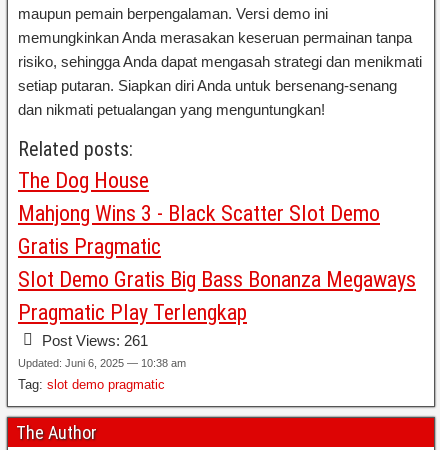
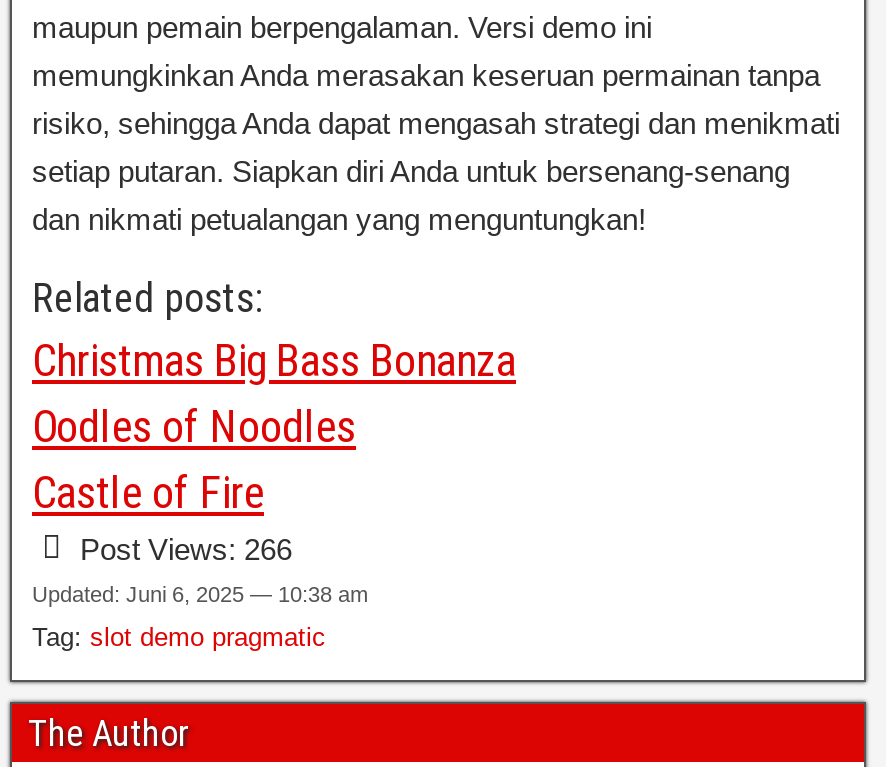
- The Dog House
- Mahjong Wins 3 - Black Scatter Slot Demo
- Gratis Pragmatic
- Slot Demo Gratis Big Bass Bonanza Megaways
- Pragmatic Play Terlengkap
- Post Views: 261
+ Christmas Big Bass Bonanza
+ Oodles of Noodles
+ Castle of Fire
+ Post Views: 266
